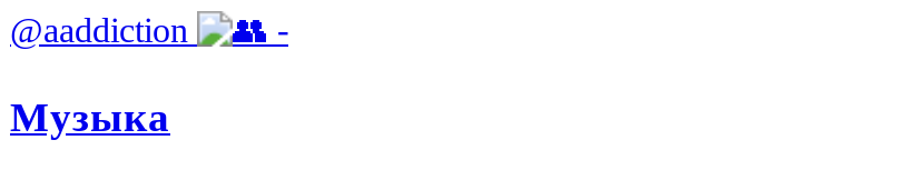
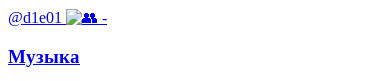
- @aaddiction
+ @d1e01
